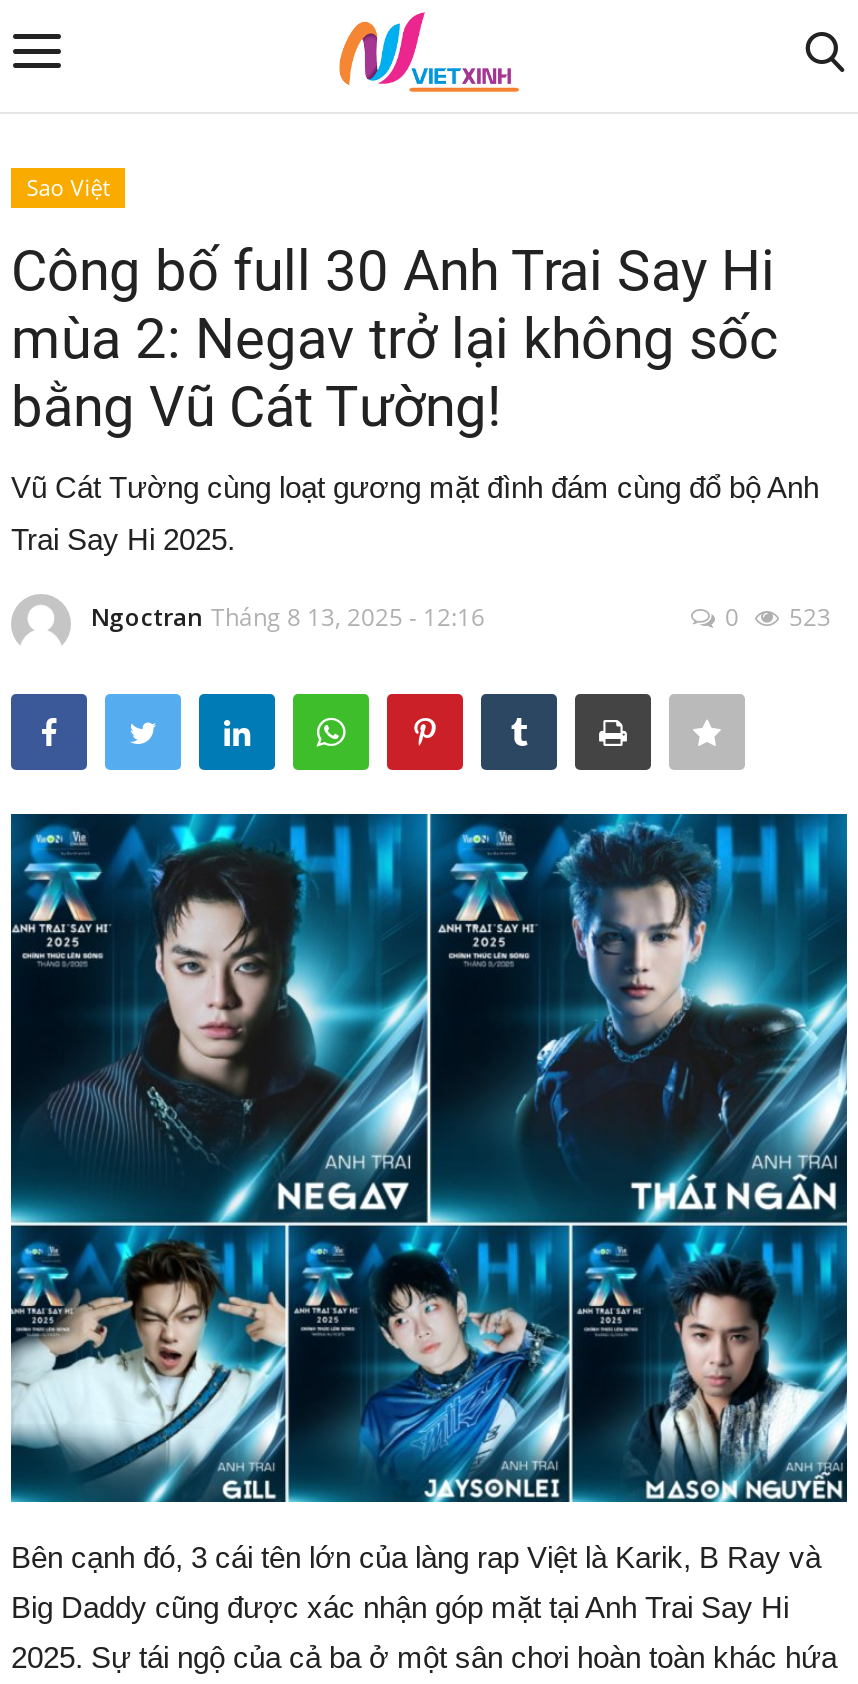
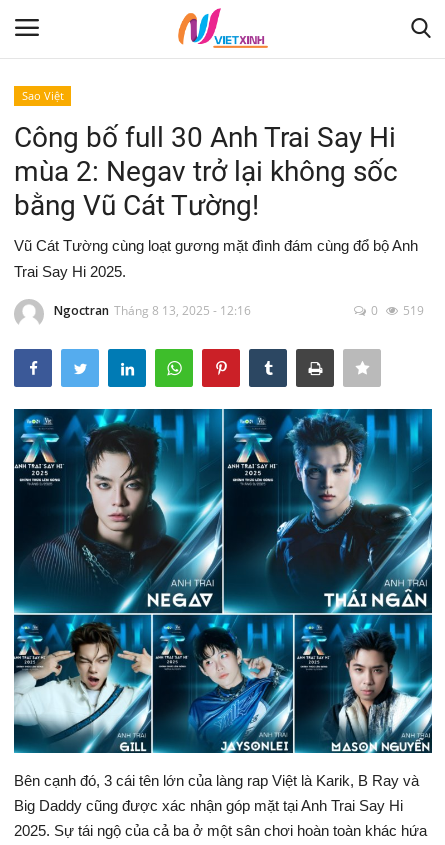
- 0 523
+ 0 519
